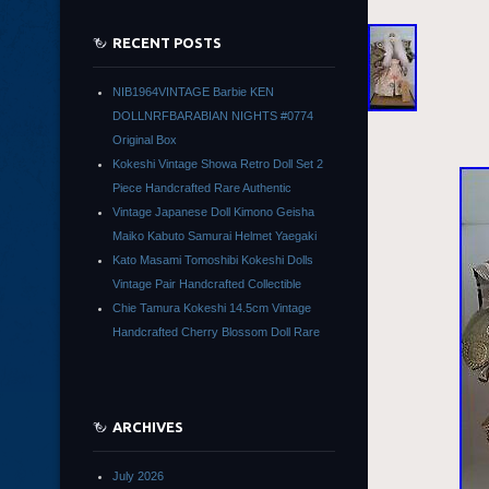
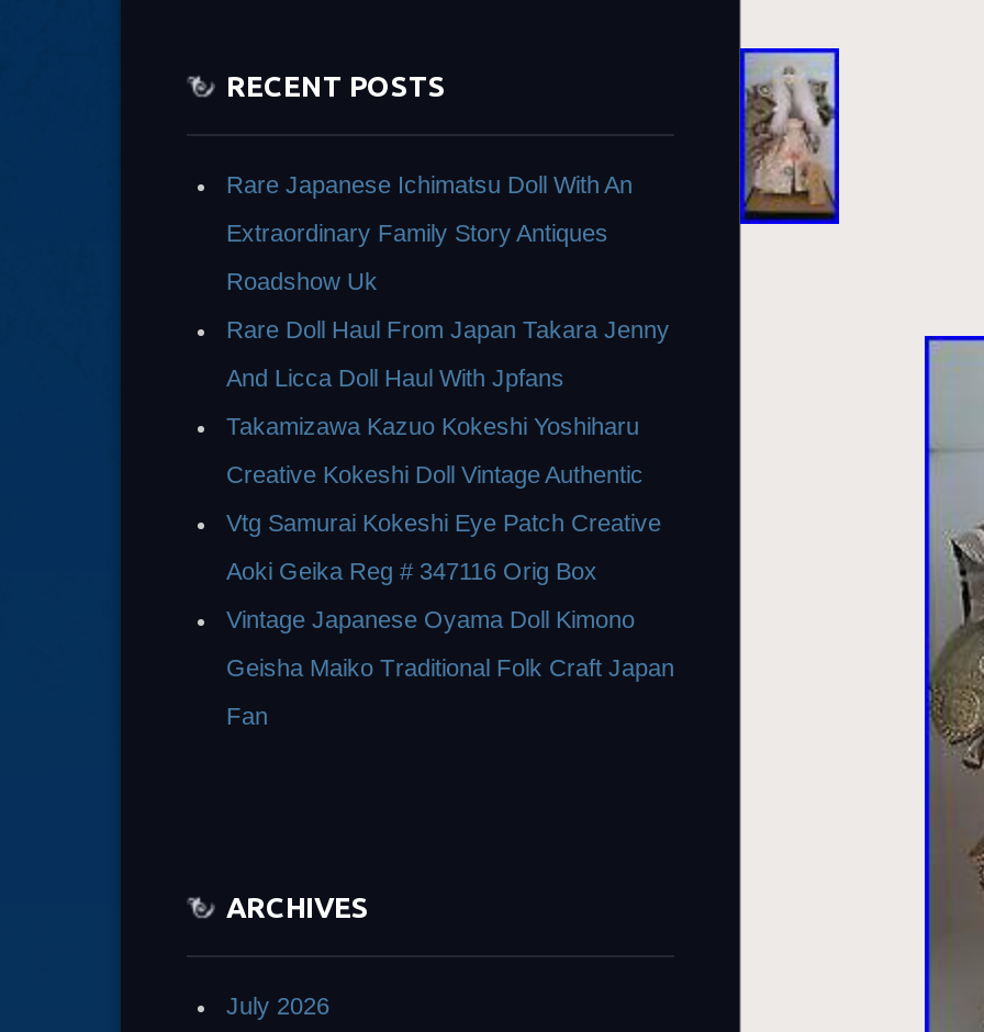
- NIB1964VINTAGE Barbie KEN
- DOLLNRFBARABIAN NIGHTS #0774
- Original Box
- Kokeshi Vintage Showa Retro Doll Set 2
- Piece Handcrafted Rare Authentic
- Vintage Japanese Doll Kimono Geisha
- Maiko Kabuto Samurai Helmet Yaegaki
- Kato Masami Tomoshibi Kokeshi Dolls
- Vintage Pair Handcrafted Collectible
- Chie Tamura Kokeshi 14.5cm Vintage
- Handcrafted Cherry Blossom Doll Rare
+ Rare Japanese Ichimatsu Doll With An
+ Extraordinary Family Story Antiques
+ Roadshow Uk
+ Rare Doll Haul From Japan Takara Jenny
+ And Licca Doll Haul With Jpfans
+ Takamizawa Kazuo Kokeshi Yoshiharu
+ Creative Kokeshi Doll Vintage Authentic
+ Vtg Samurai Kokeshi Eye Patch Creative
+ Aoki Geika Reg # 347116 Orig Box
+ Vintage Japanese Oyama Doll Kimono
+ Geisha Maiko Traditional Folk Craft Japan
+ Fan
